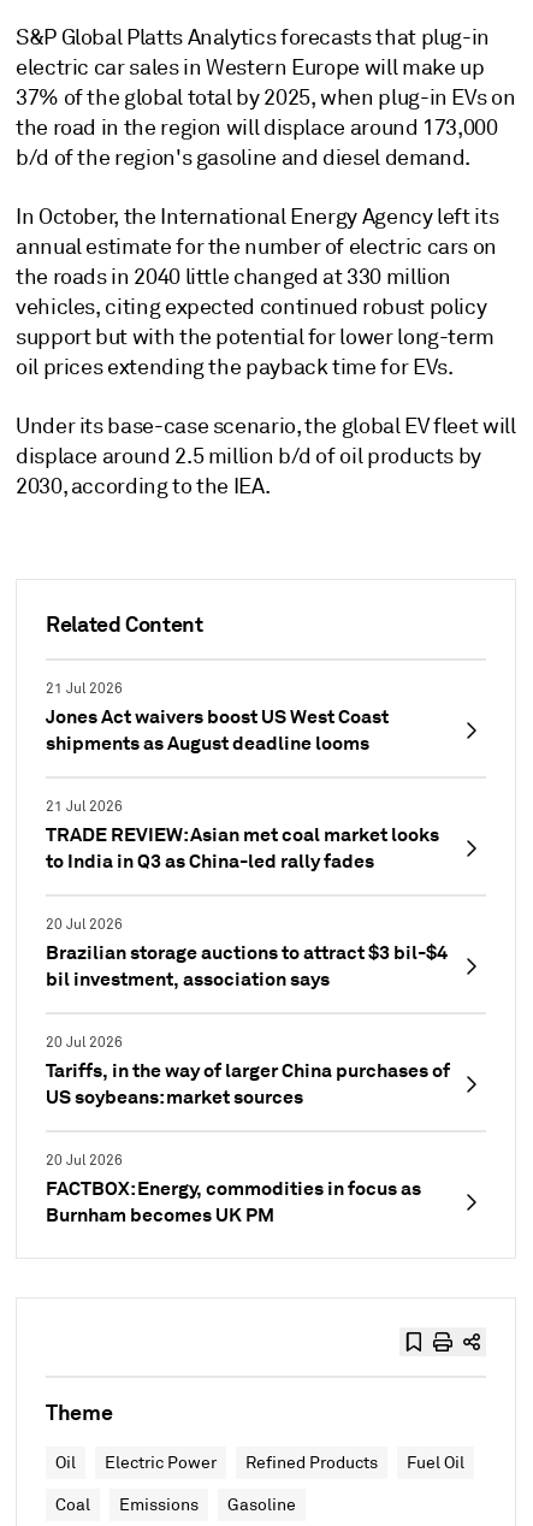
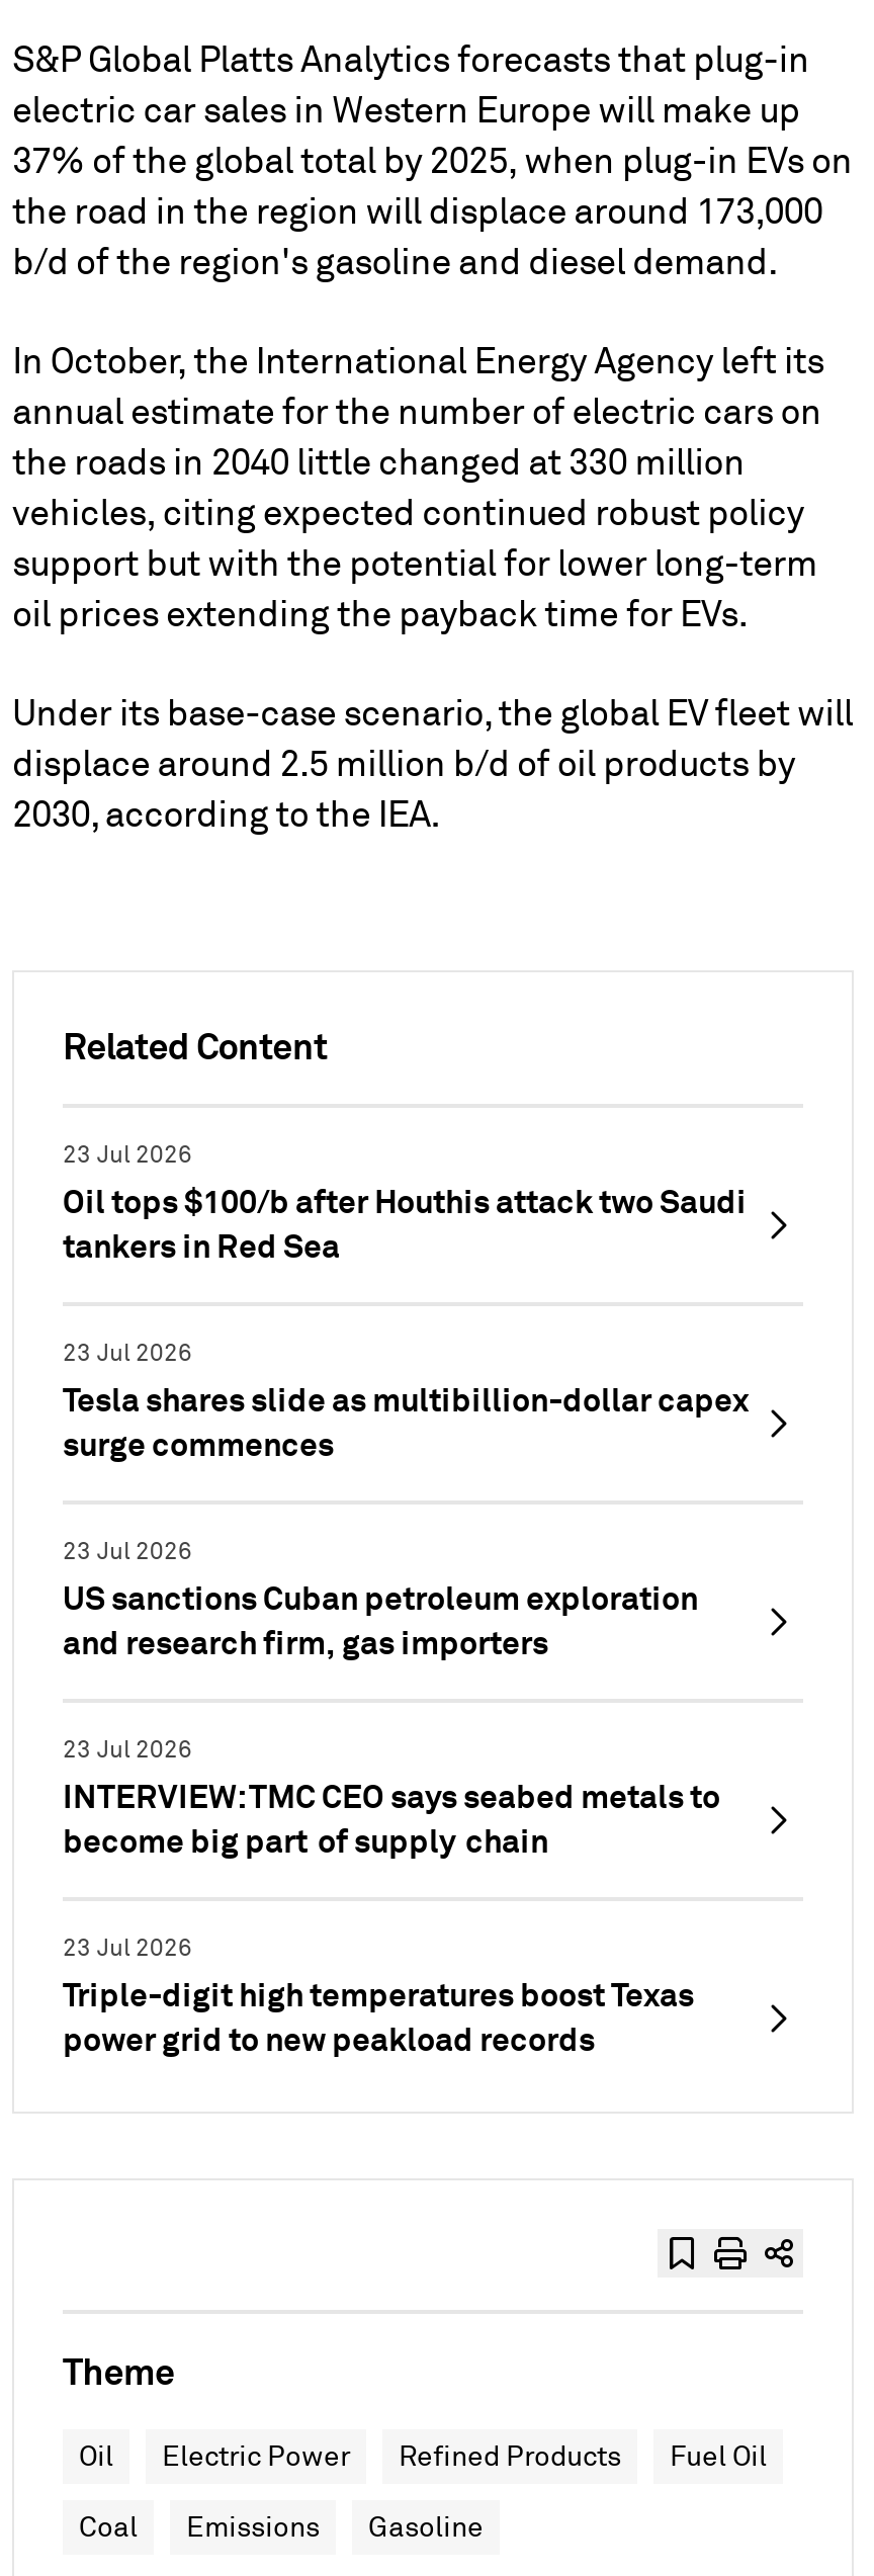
- 21 Jul 2026
- Jones Act waivers boost US West Coast
- shipments as August deadline looms
+ 23 Jul 2026
+ Oil tops $100/b after Houthis attack two Saudi
+ tankers in Red Sea

- 21 Jul 2026
- TRADE REVIEW: Asian met coal market looks
- to India in Q3 as China-led rally fades
+ 23 Jul 2026
+ Tesla shares slide as multibillion-dollar capex
+ surge commences

- 20 Jul 2026
- Brazilian storage auctions to attract $3 bil-$4
- bil investment, association says
+ 23 Jul 2026
+ US sanctions Cuban petroleum exploration
+ and research firm, gas importers

- 20 Jul 2026
- Tariffs, in the way of larger China purchases of
- US soybeans: market sources
+ 23 Jul 2026
+ INTERVIEW: TMC CEO says seabed metals to
+ become big part of supply chain

- 20 Jul 2026
- FACTBOX: Energy, commodities in focus as
- Burnham becomes UK PM
+ 23 Jul 2026
+ Triple-digit high temperatures boost Texas
+ power grid to new peakload records
